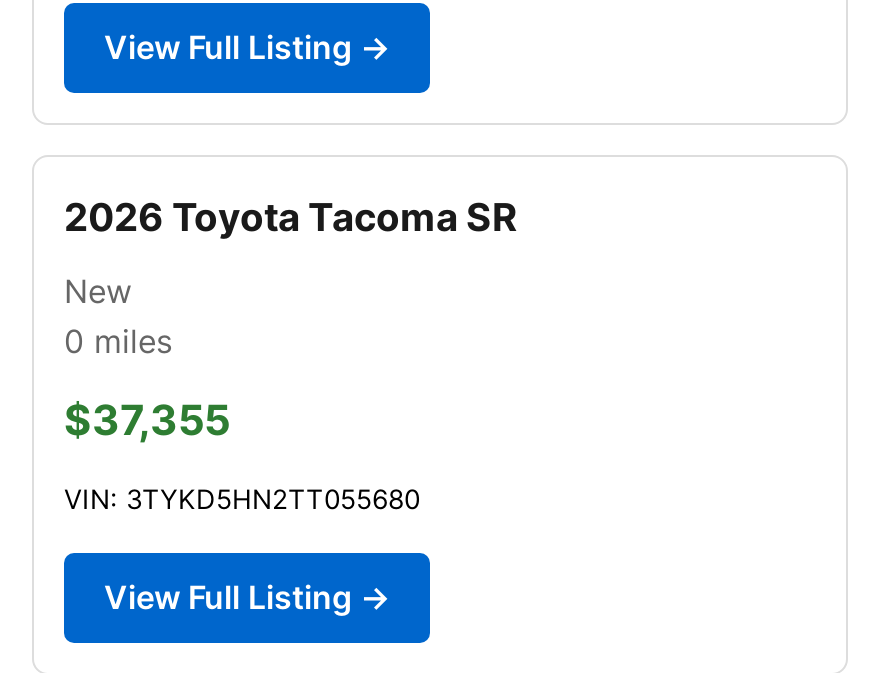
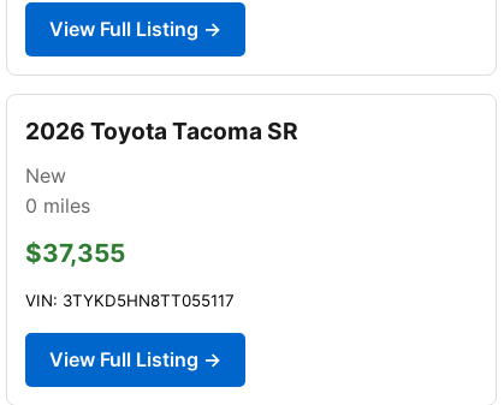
- VIN: 3TYKD5HN2TT055680
+ VIN: 3TYKD5HN8TT055117
